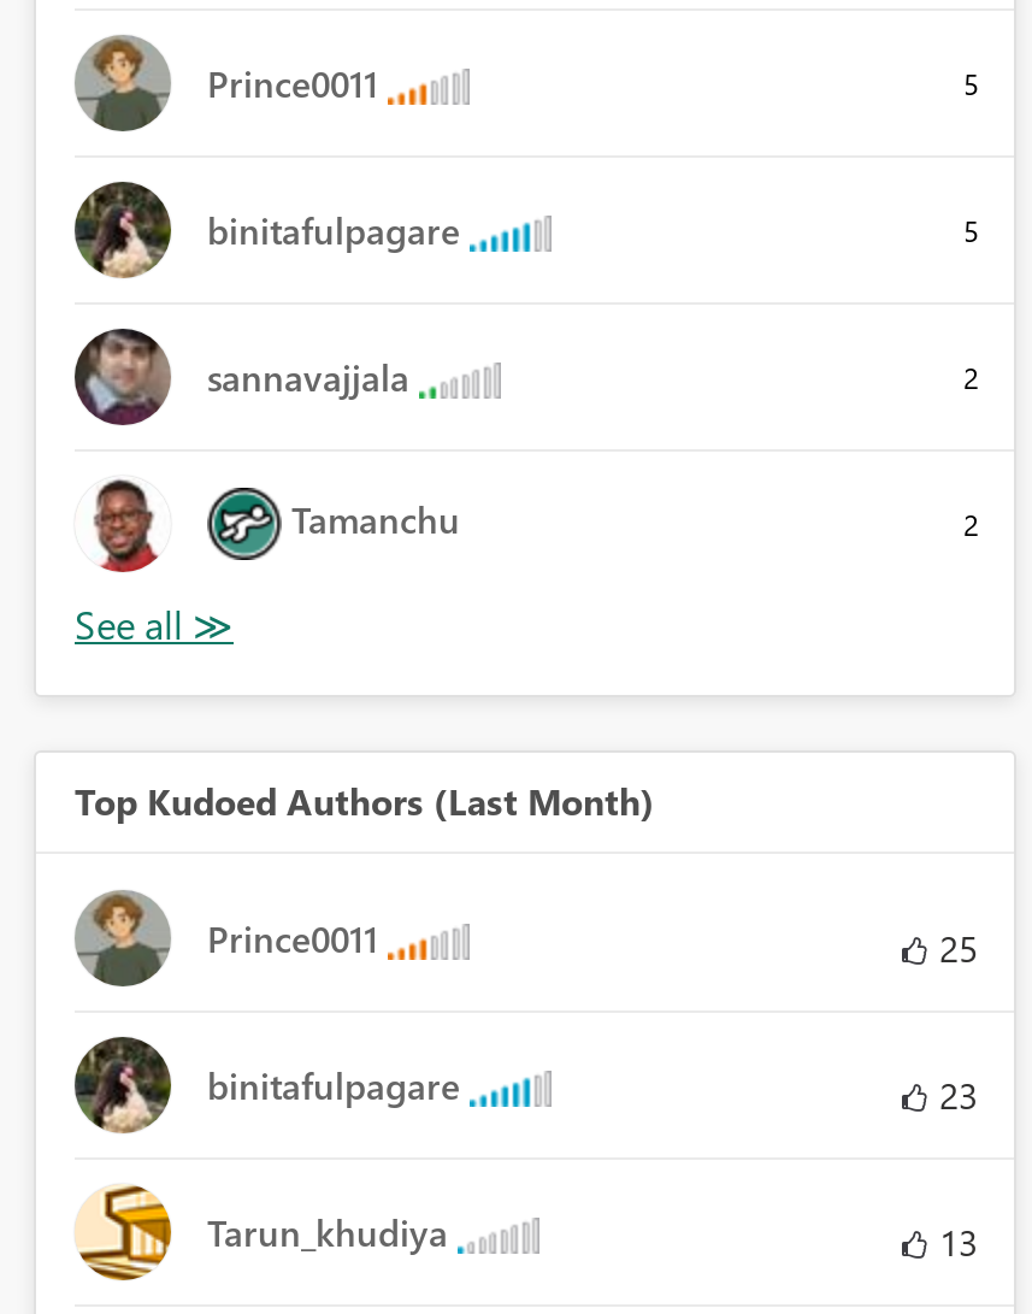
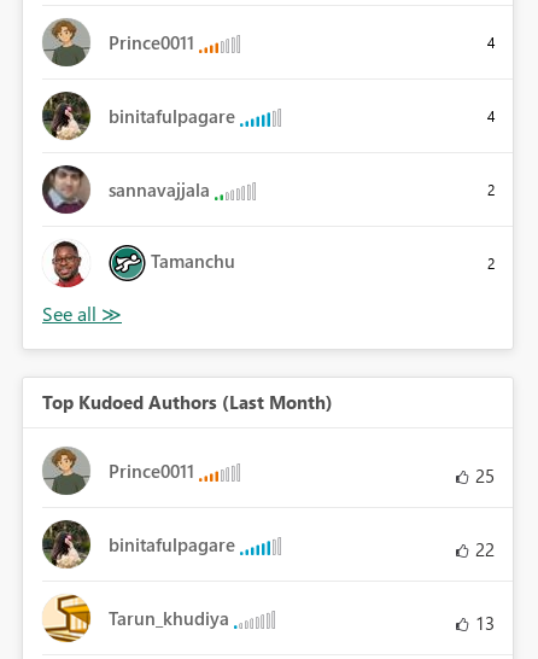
- 5
+ 4

- 5
+ 4

- 23
+ 22
